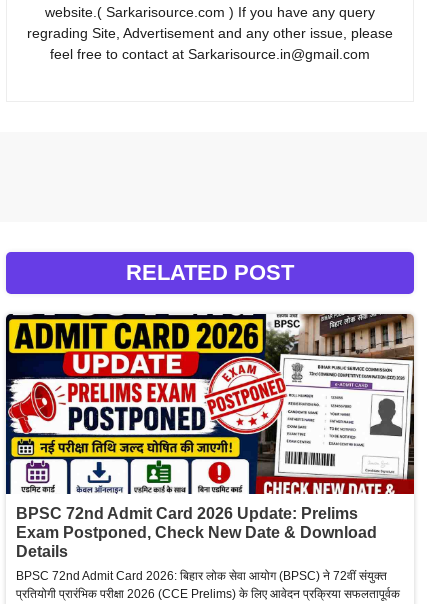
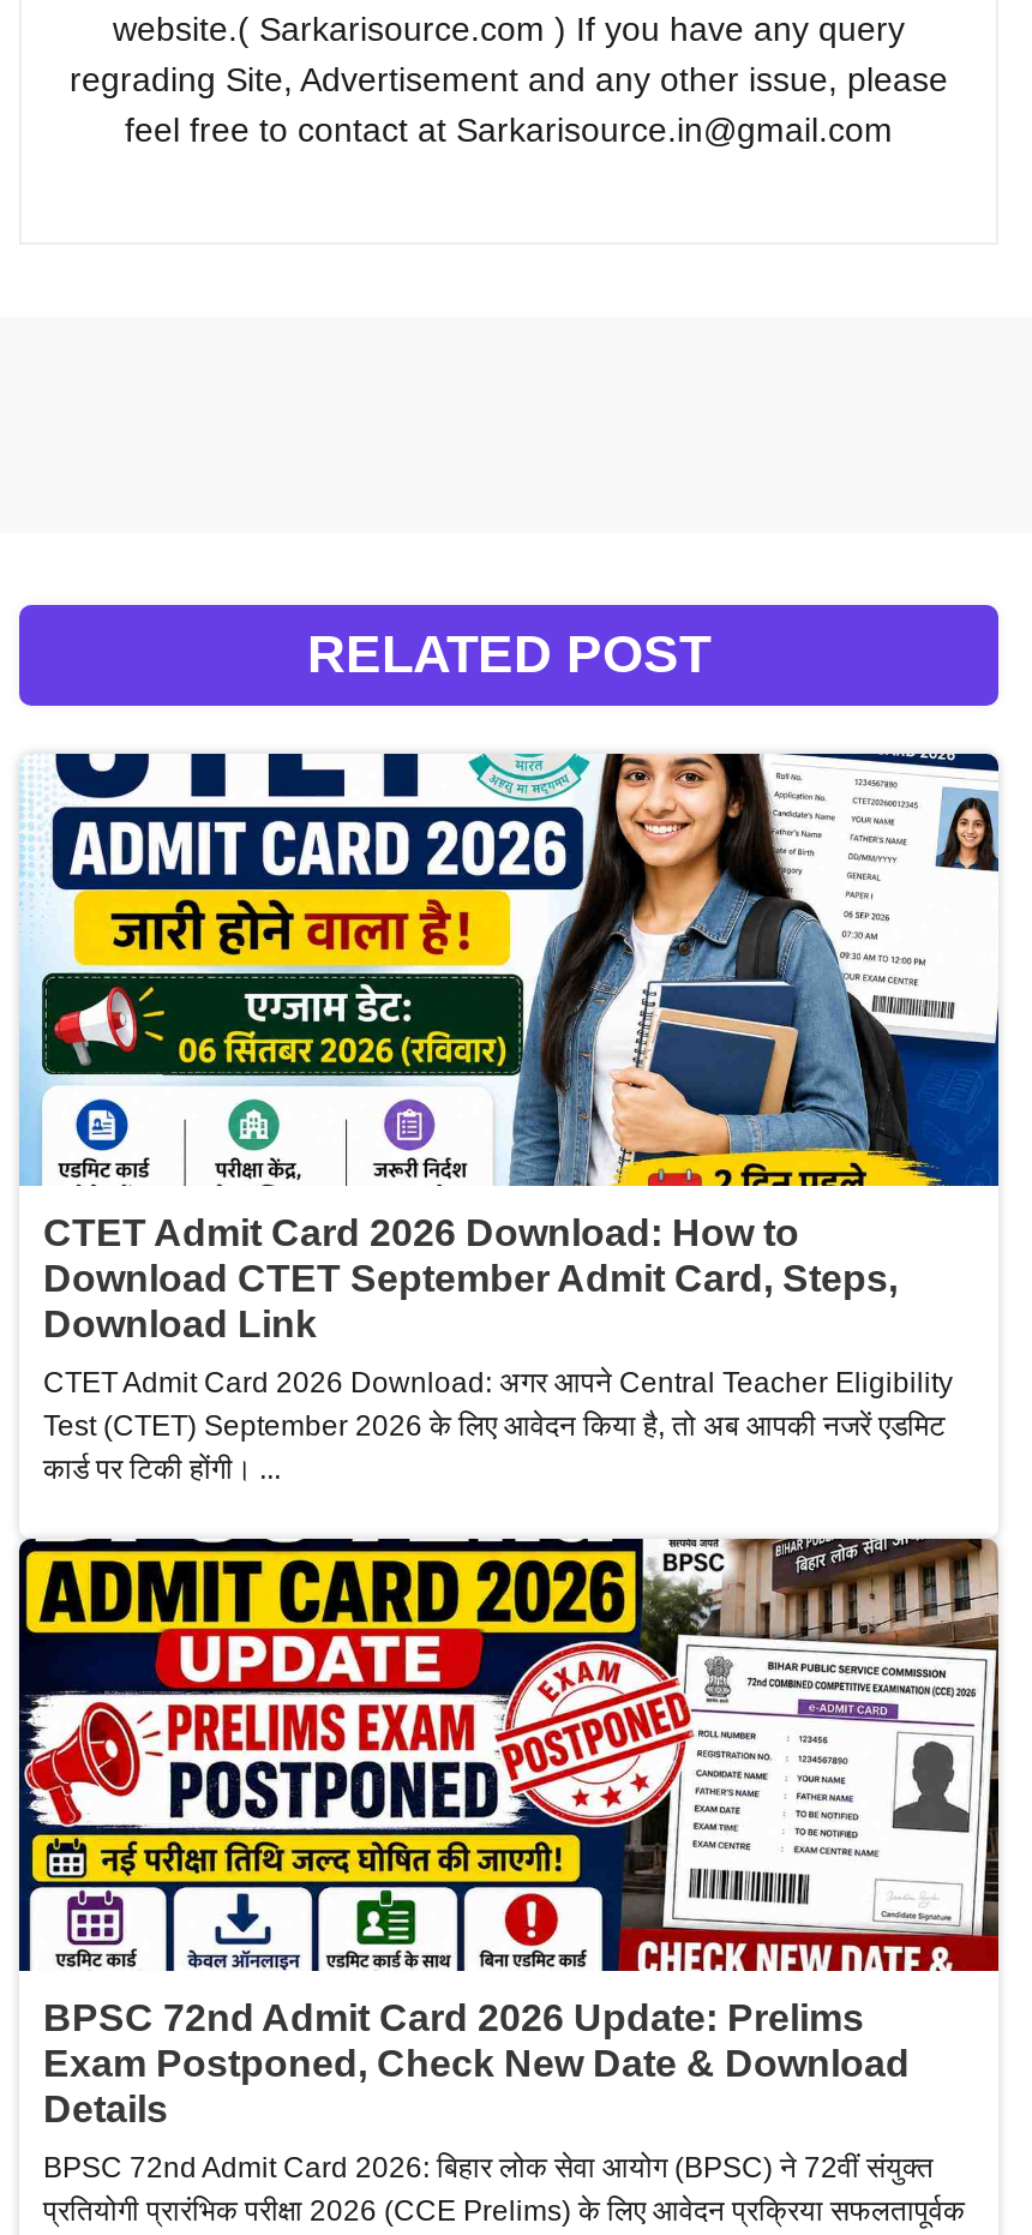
+ [image]
+ CTET Admit Card 2026 Download: How to
+ Download CTET September Admit Card, Steps,
+ Download Link
+ CTET Admit Card 2026 Download: अगर आपने Central Teacher Eligibility
+ Test (CTET) September 2026 के लिए आवेदन किया है, तो अब आपकी नजरें एडमिट
+ कार्ड पर टिकी होंगी। ...
